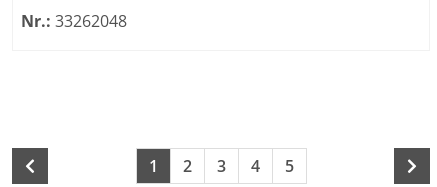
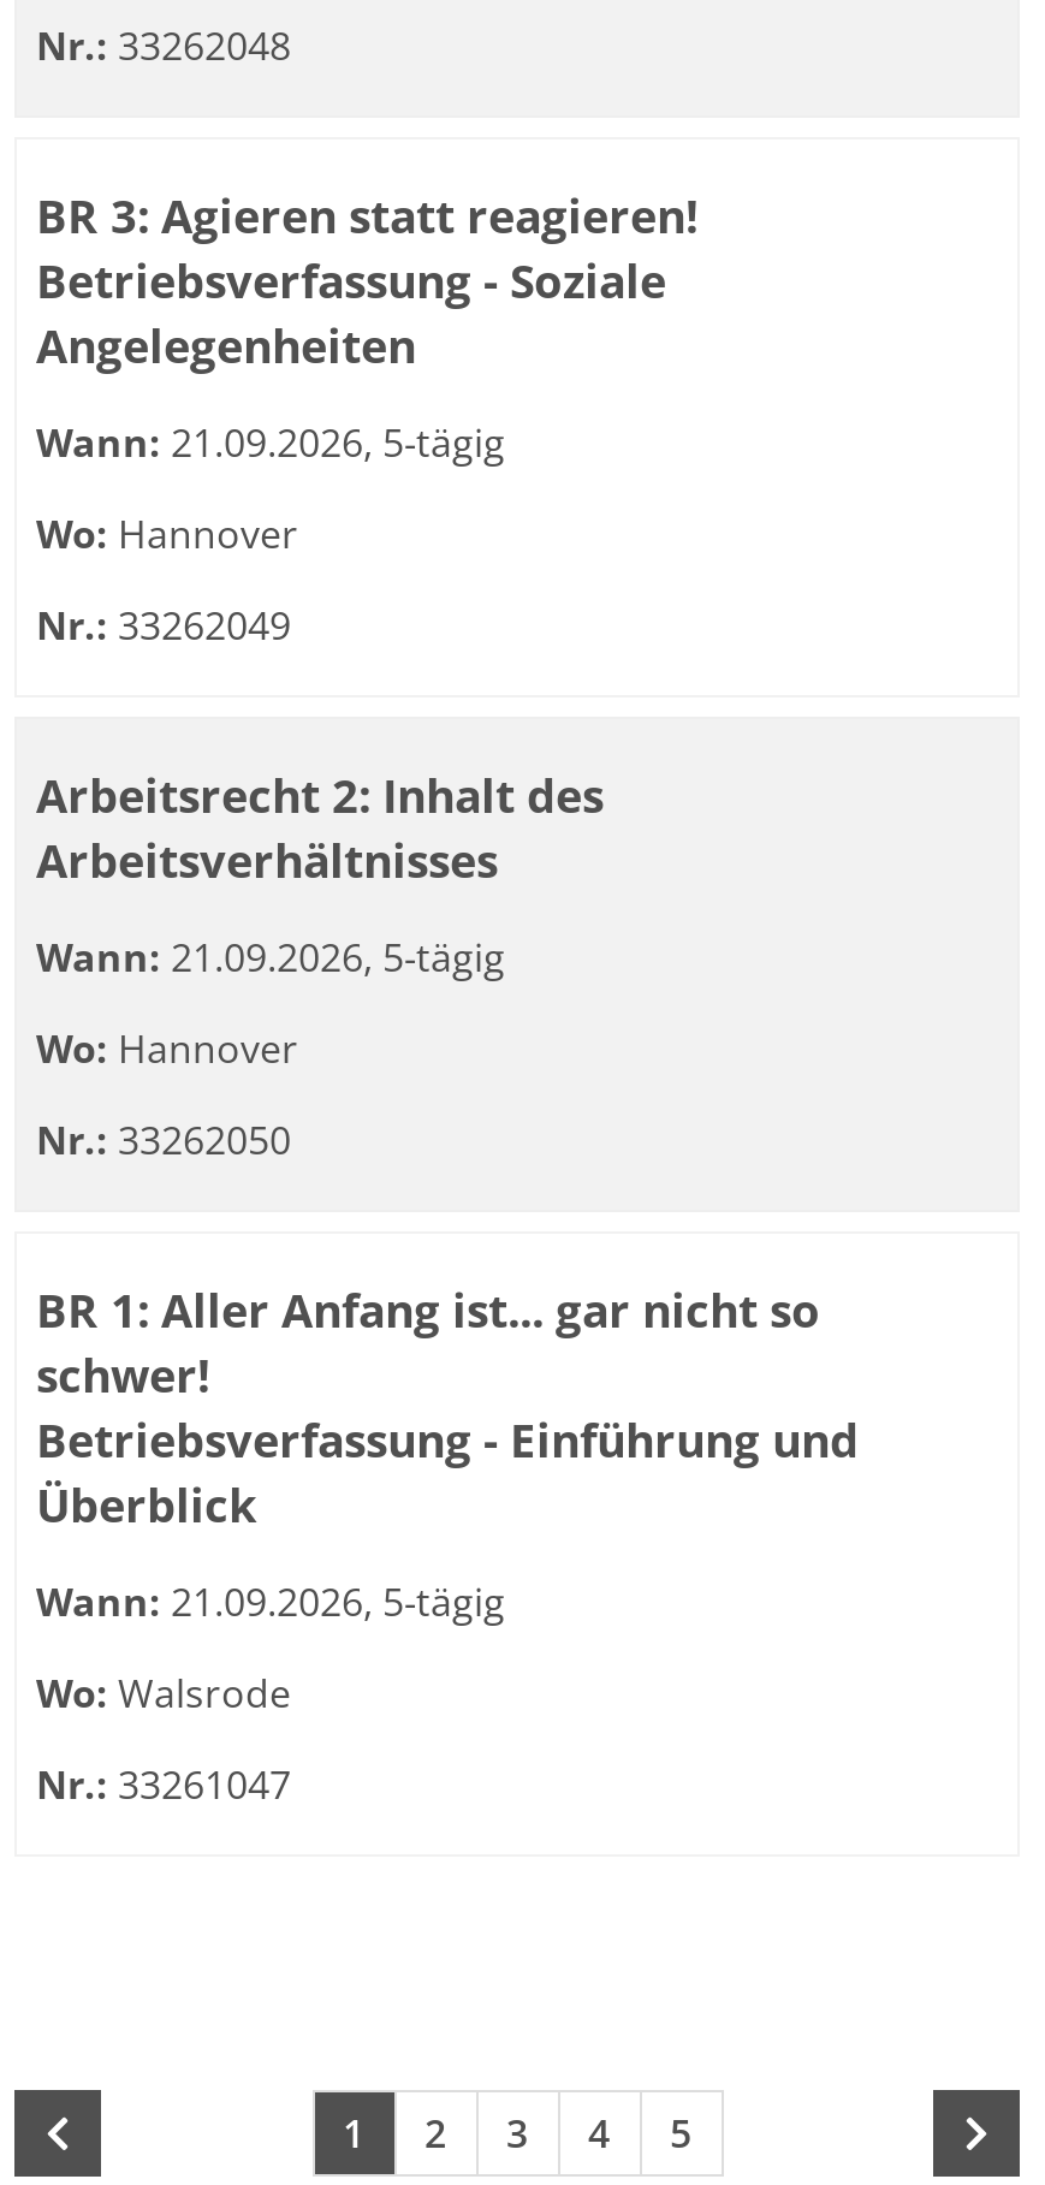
+ BR 3: Agieren statt reagieren!
+ Betriebsverfassung - Soziale
+ Angelegenheiten
+ Wann: 21.09.2026, 5-tägig
+ Wo: Hannover
+ Nr.: 33262049
+ Arbeitsrecht 2: Inhalt des
+ Arbeitsverhältnisses
+ Wann: 21.09.2026, 5-tägig
+ Wo: Hannover
+ Nr.: 33262050
+ BR 1: Aller Anfang ist... gar nicht so
+ schwer!
+ Betriebsverfassung - Einführung und
+ Überblick
+ Wann: 21.09.2026, 5-tägig
+ Wo: Walsrode
+ Nr.: 33261047
